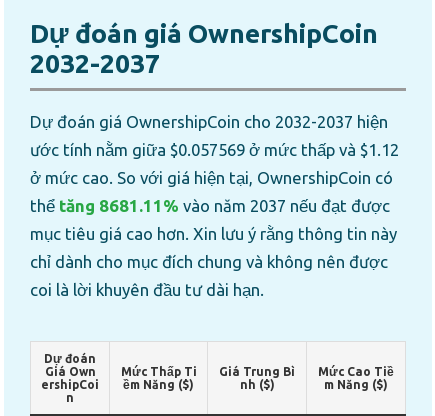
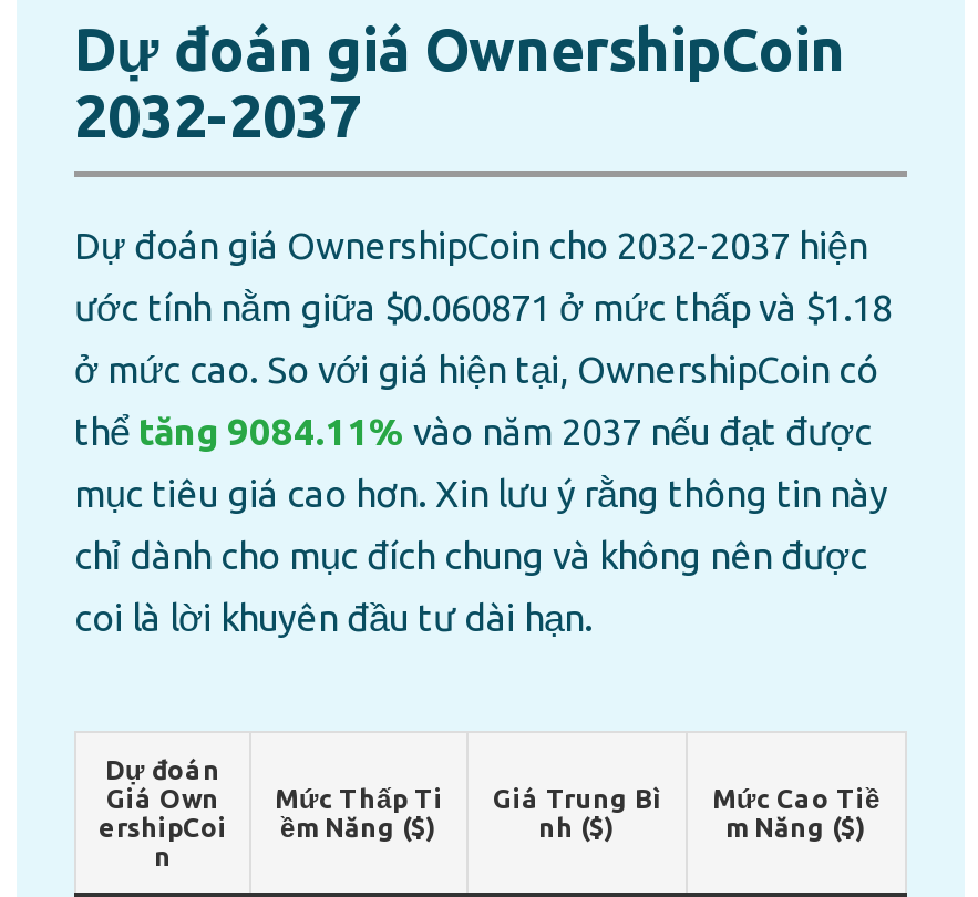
- ước tính nằm giữa $0.057569 ở mức thấp và $1.12
+ ước tính nằm giữa $0.060871 ở mức thấp và $1.18

- thể tăng 8681.11% vào năm 2037 nếu đạt được
+ thể tăng 9084.11% vào năm 2037 nếu đạt được
